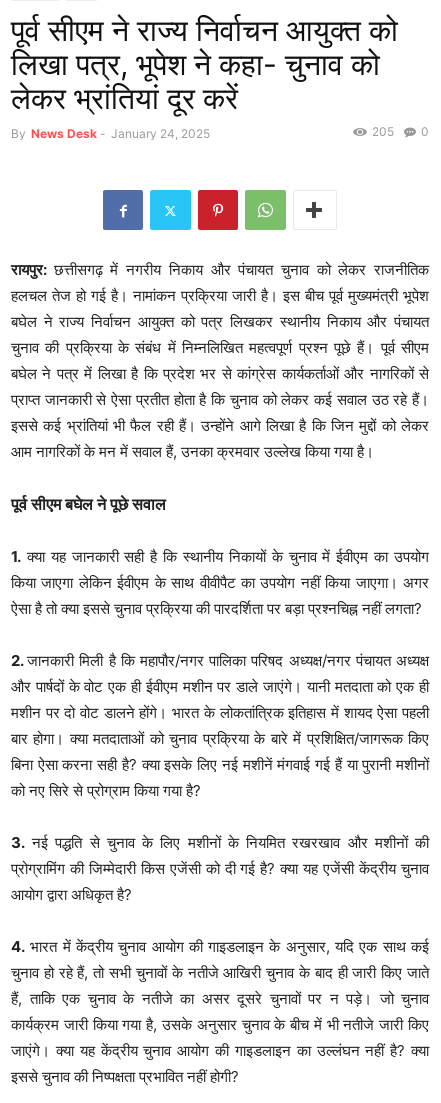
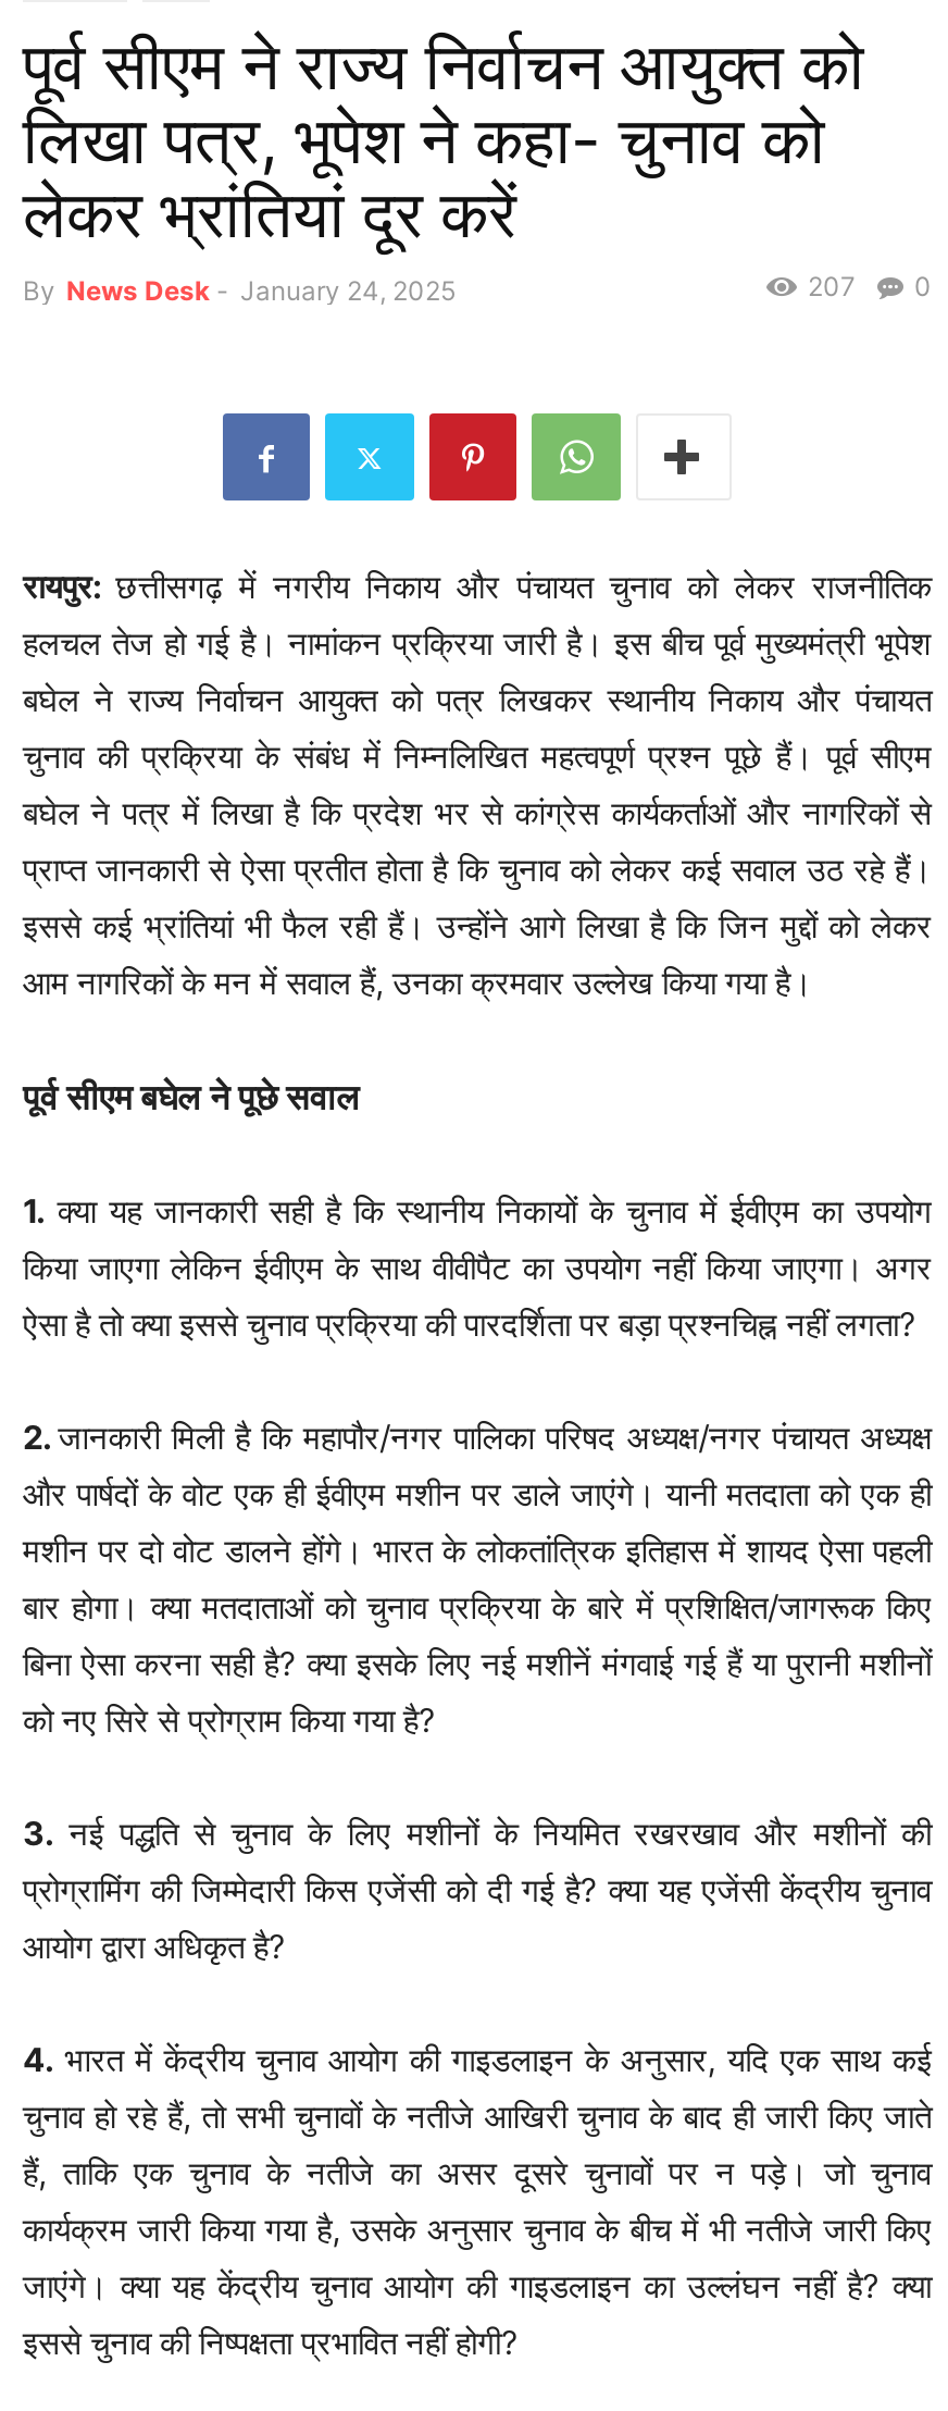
- 205 0
+ 207 0
